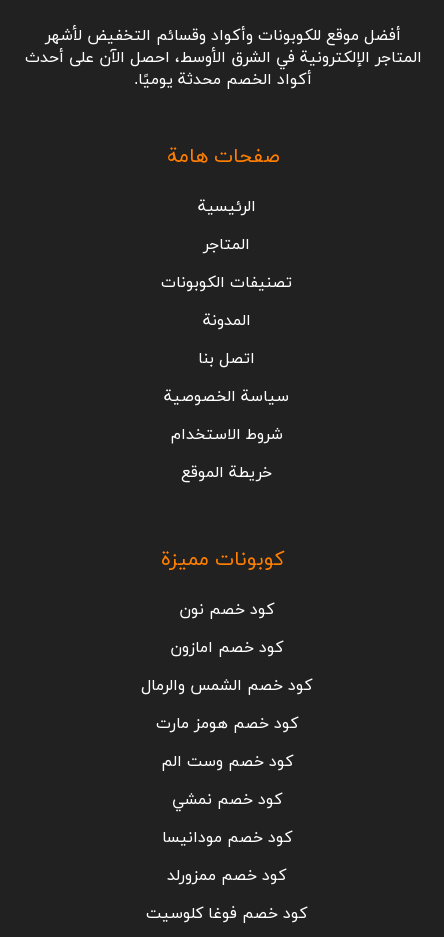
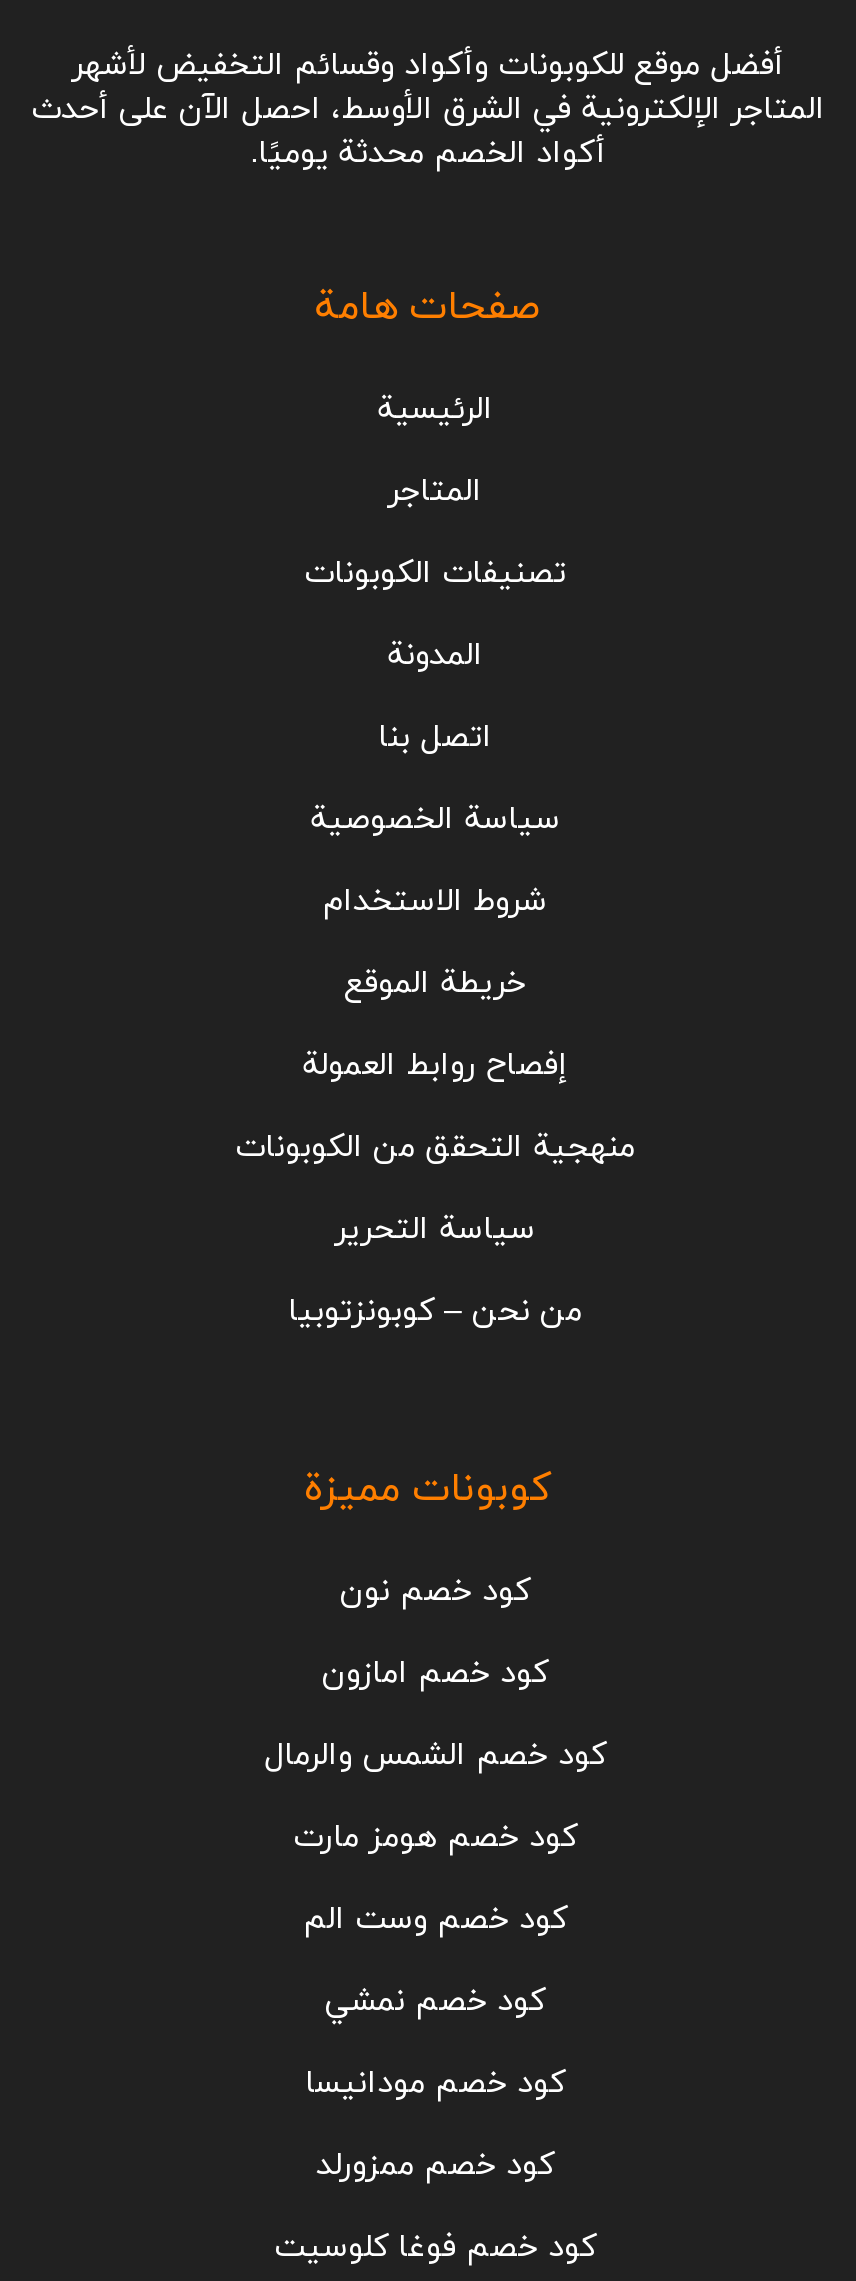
+ إفصاح روابط العمولة
+ منهجية التحقق من الكوبونات
+ سياسة التحرير
+ من نحن – كوبونزتوبيا
